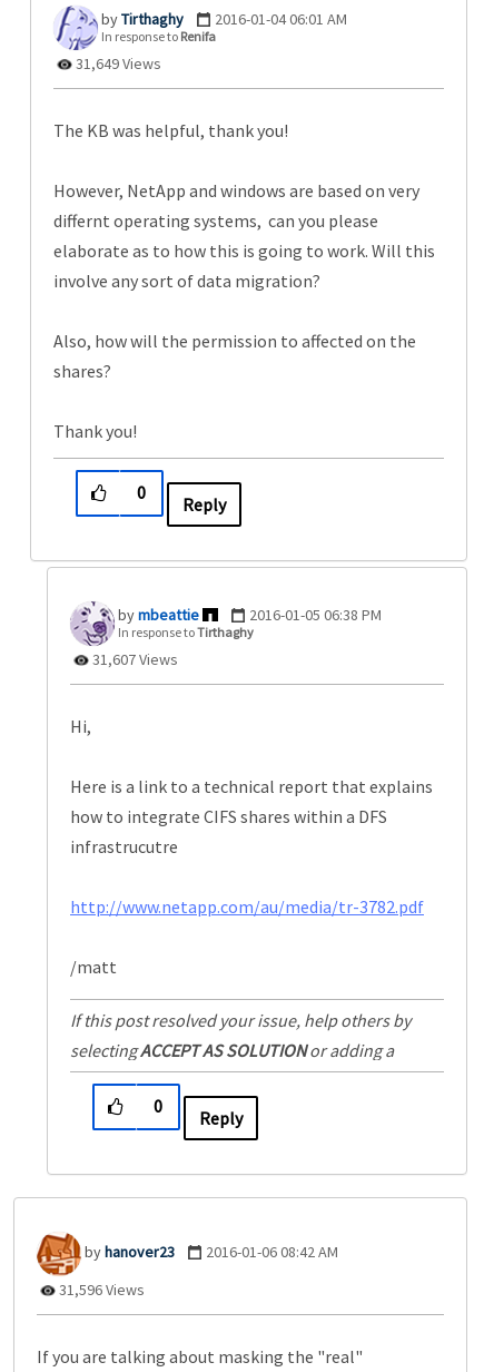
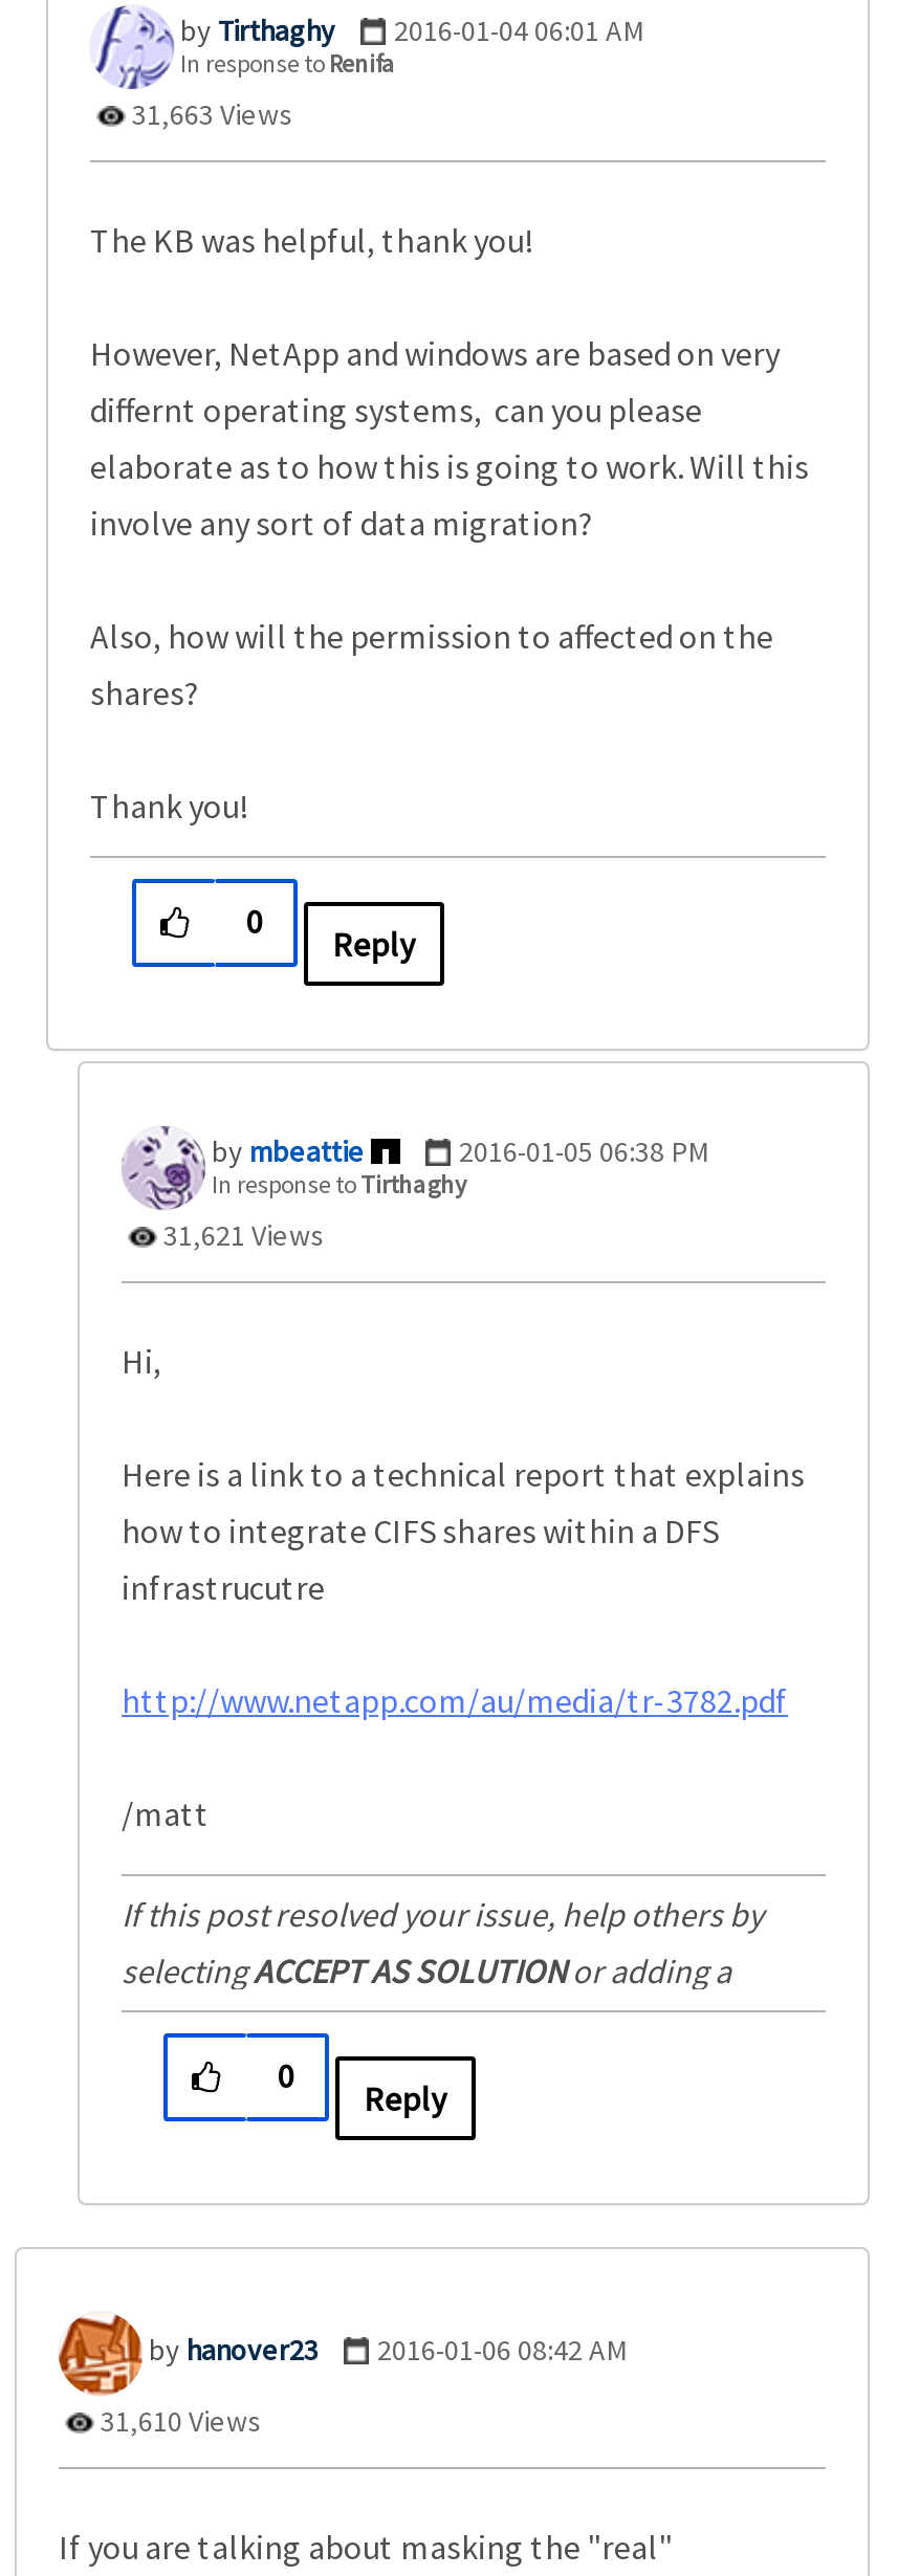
- 31,649 Views
+ 31,663 Views

- 31,607 Views
+ 31,621 Views

- 31,596 Views
+ 31,610 Views
